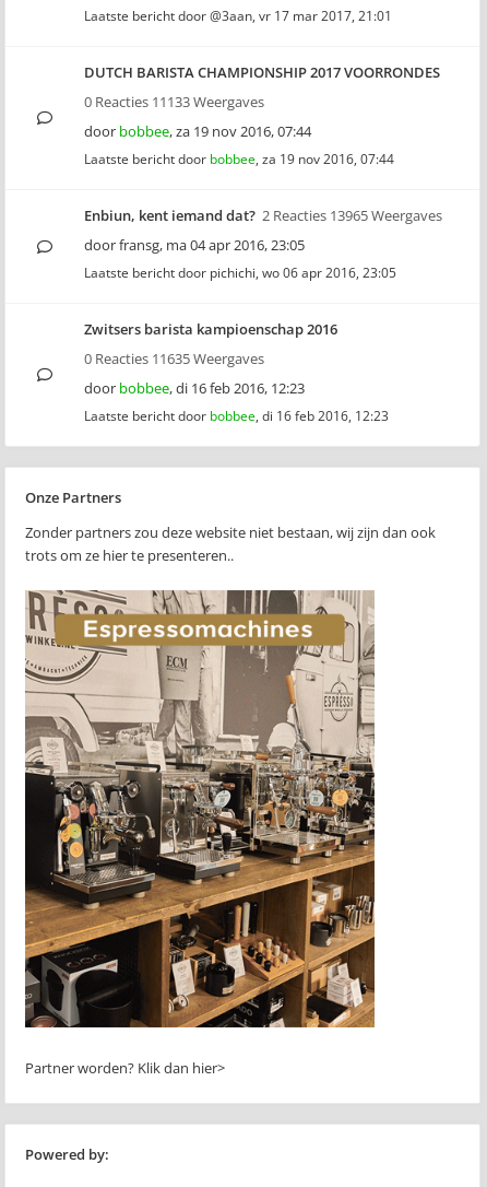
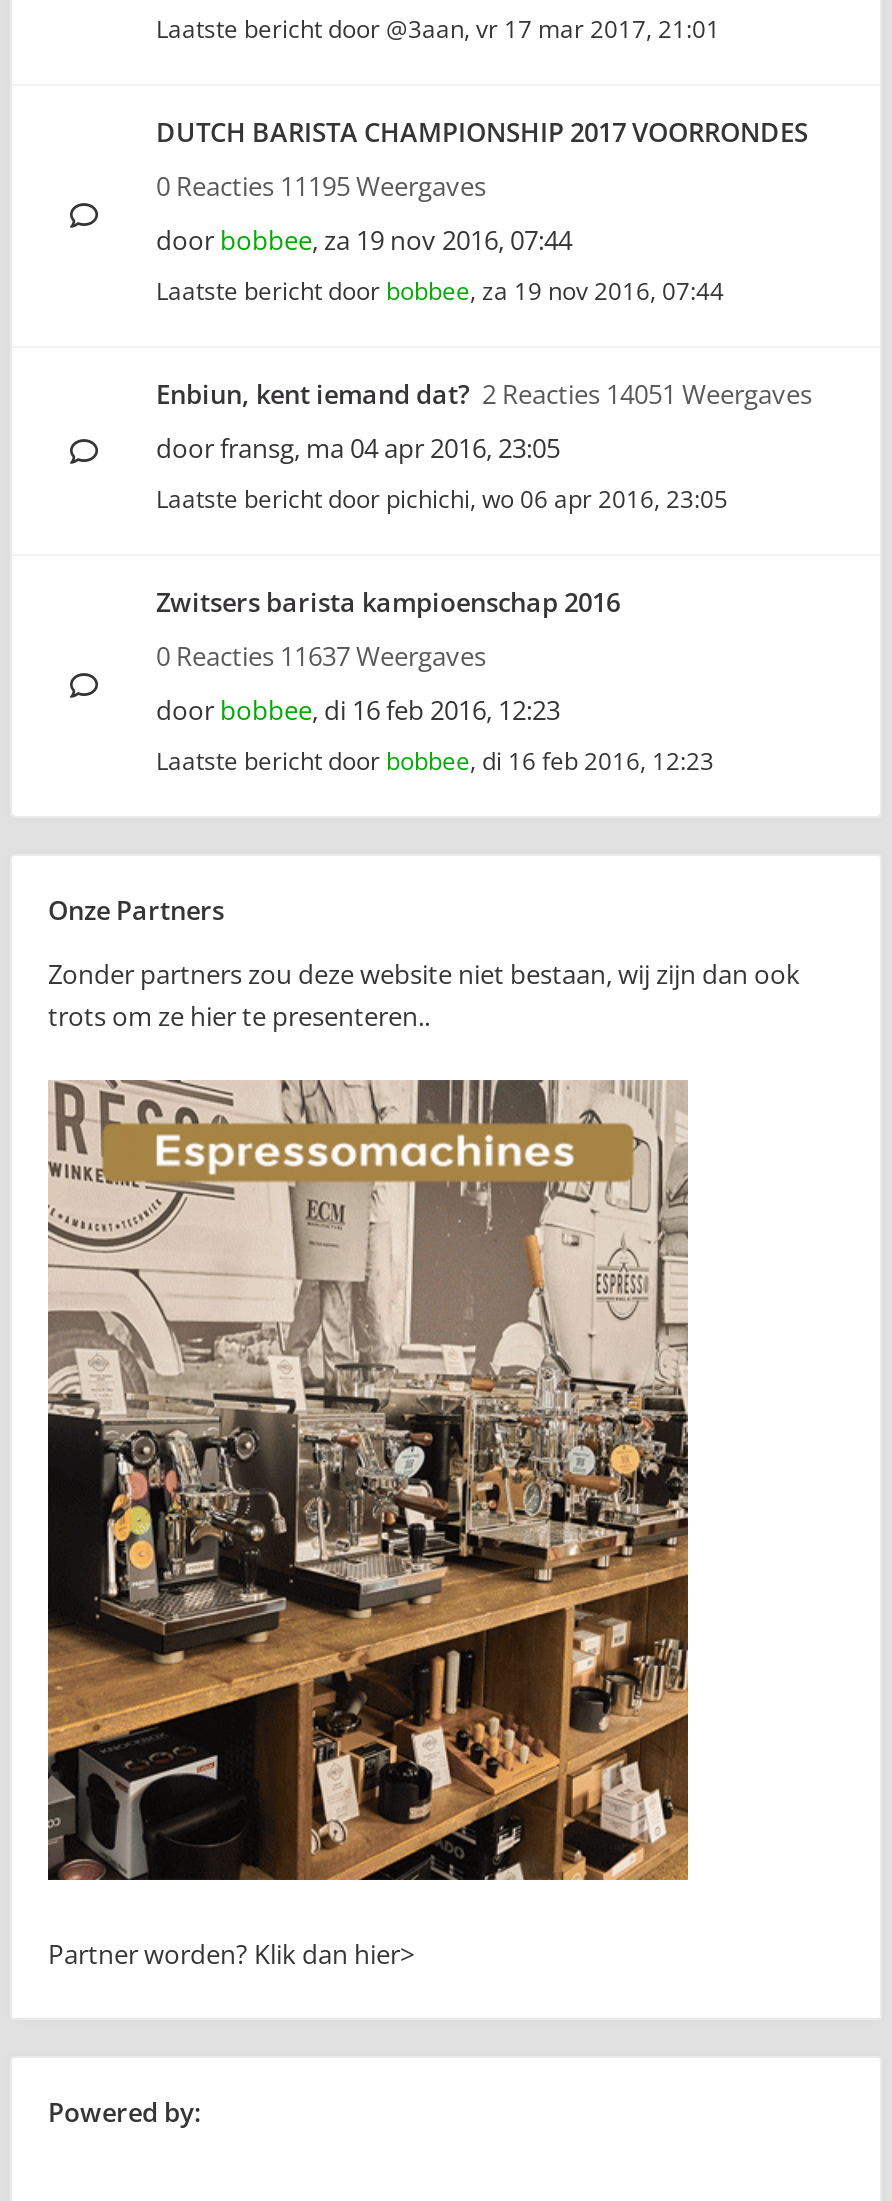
- 0 Reacties 11133 Weergaves
+ 0 Reacties 11195 Weergaves

- Enbiun, kent iemand dat? 2 Reacties 13965 Weergaves
+ Enbiun, kent iemand dat? 2 Reacties 14051 Weergaves

- 0 Reacties 11635 Weergaves
+ 0 Reacties 11637 Weergaves
